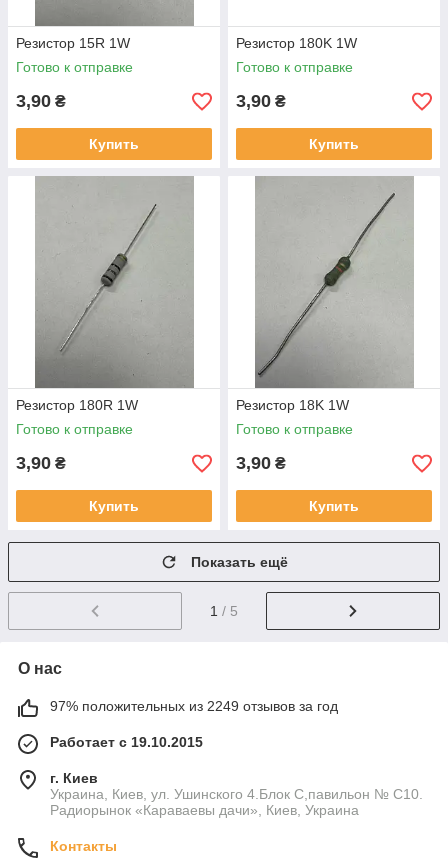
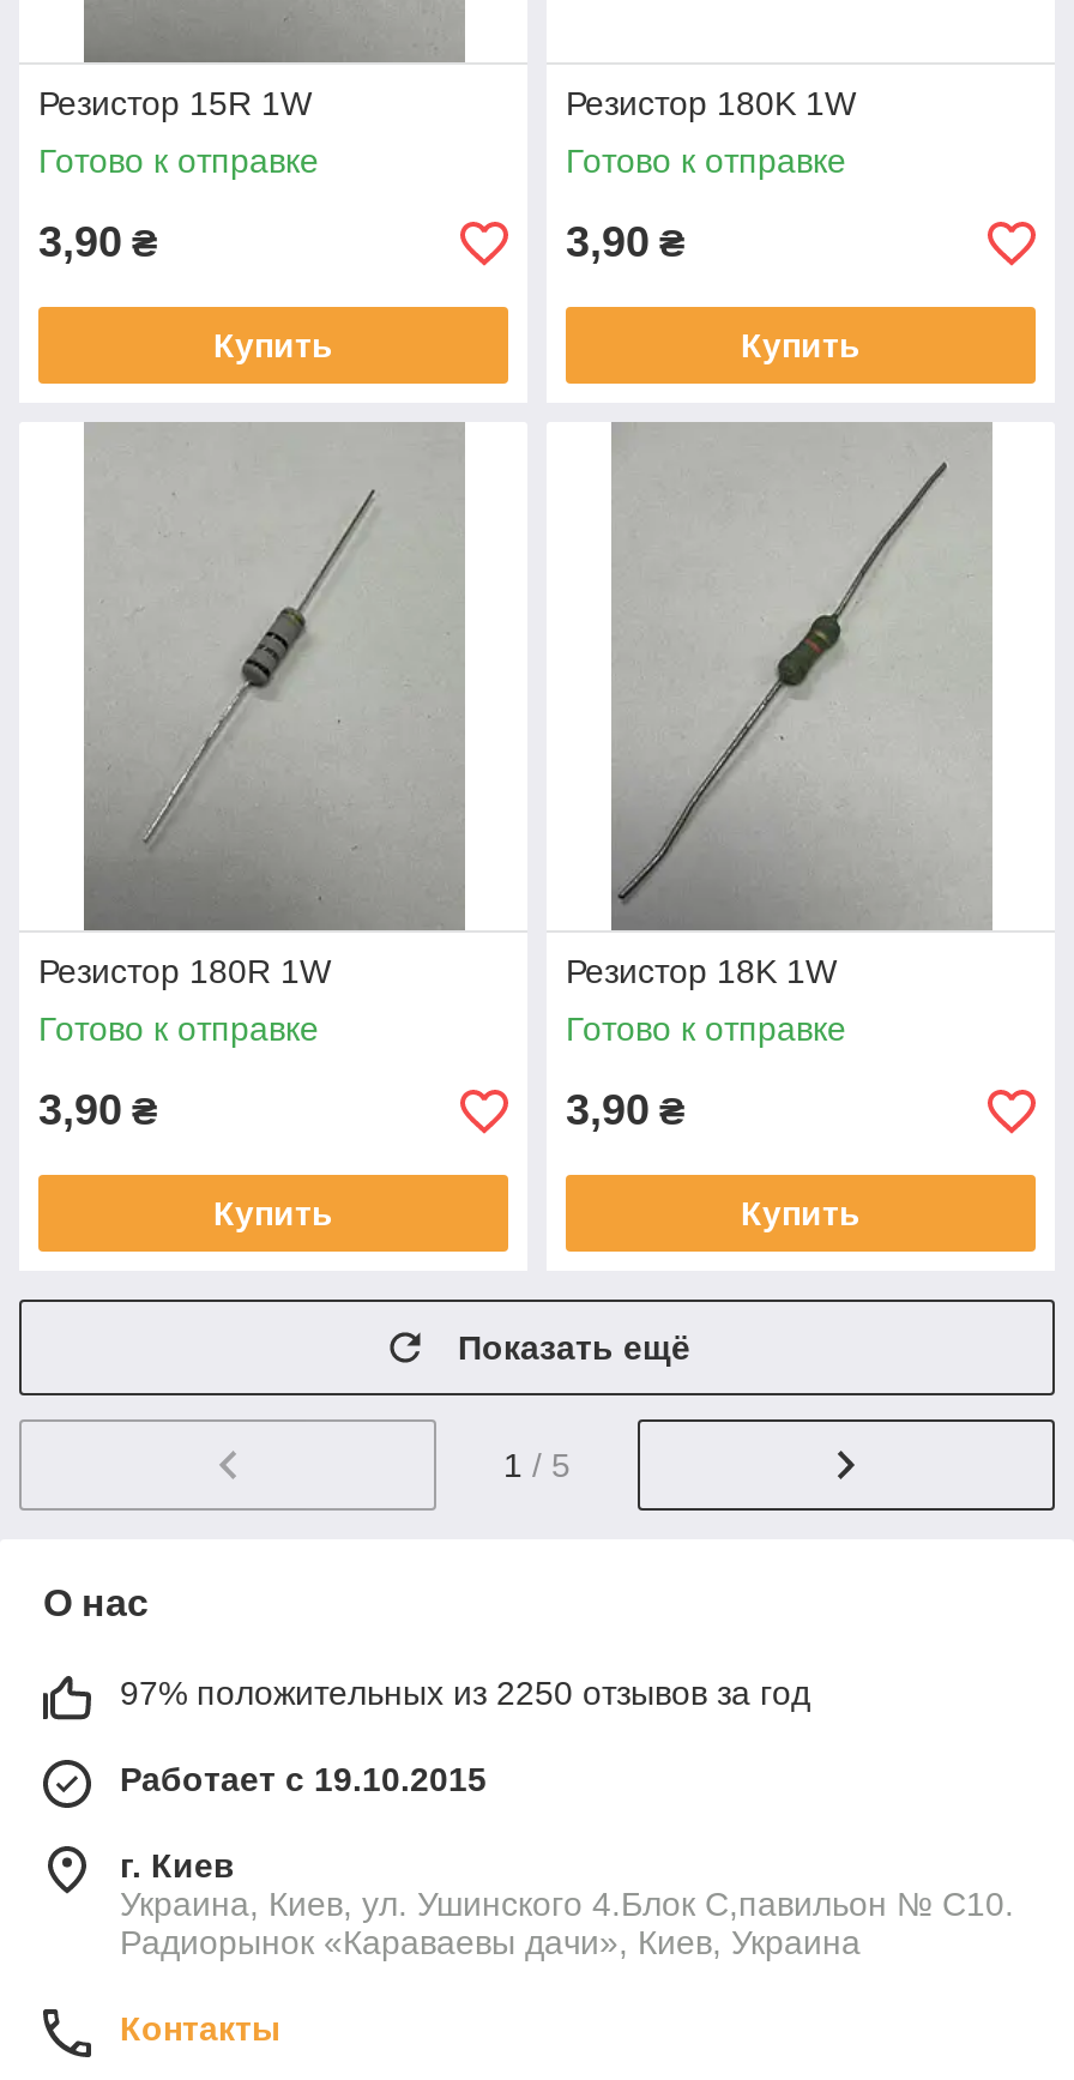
- 97% положительных из 2249 отзывов за год
+ 97% положительных из 2250 отзывов за год
